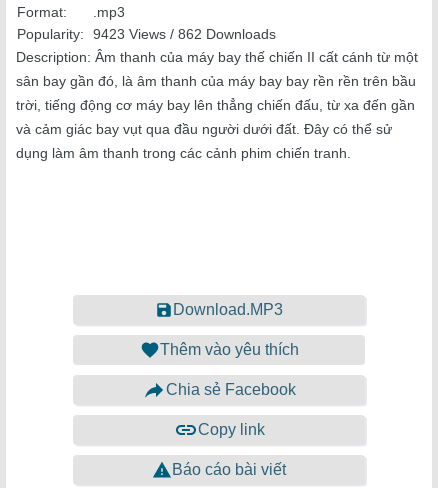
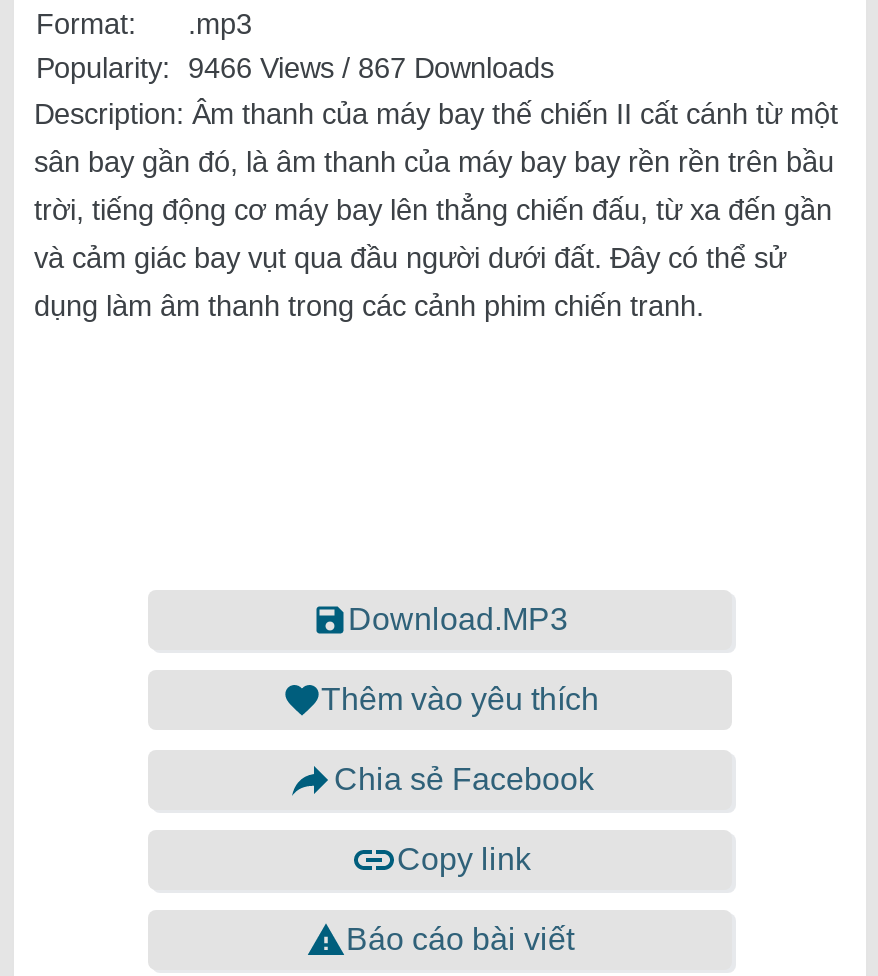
- Popularity: 9423 Views / 862 Downloads
+ Popularity: 9466 Views / 867 Downloads
